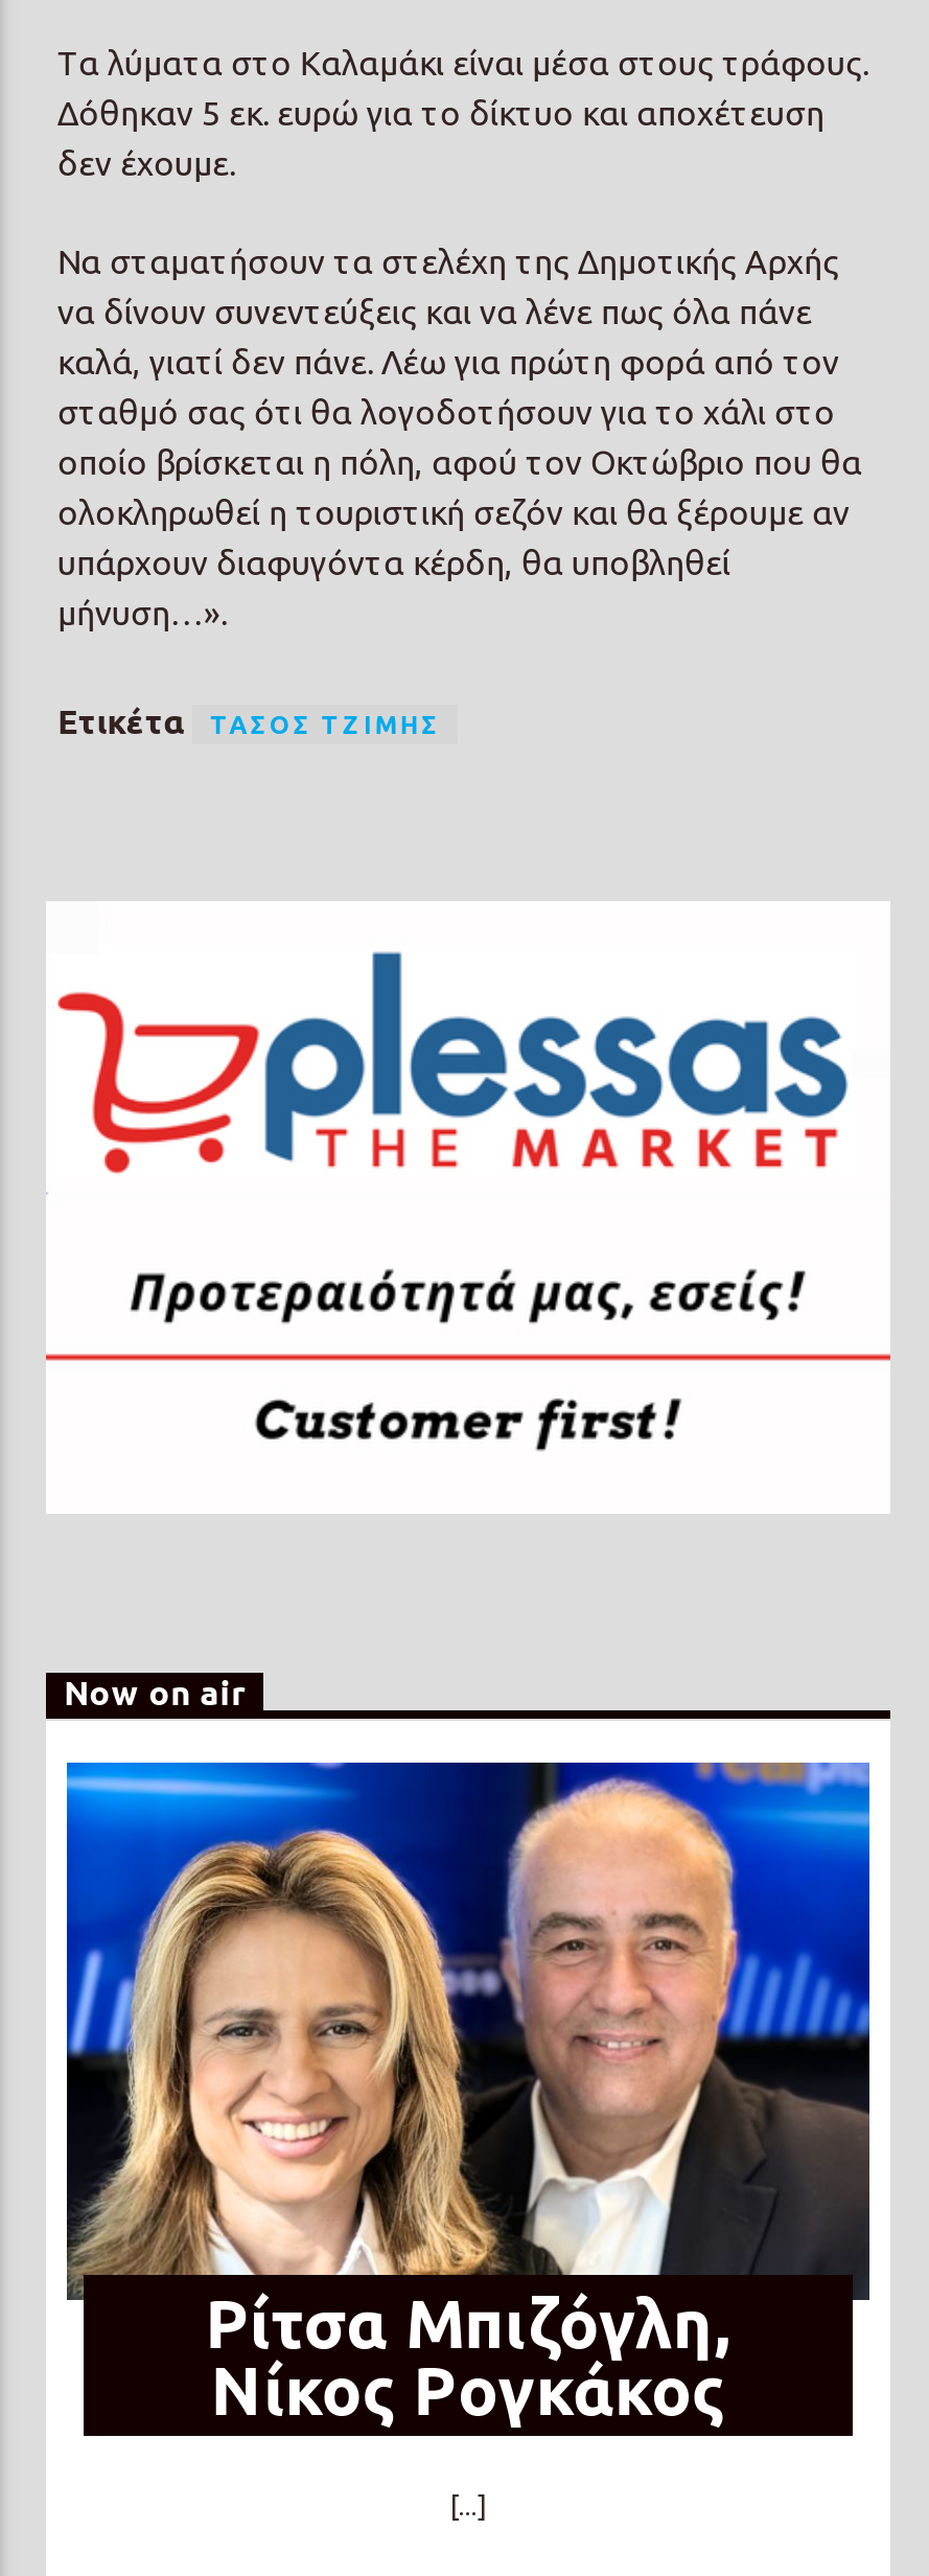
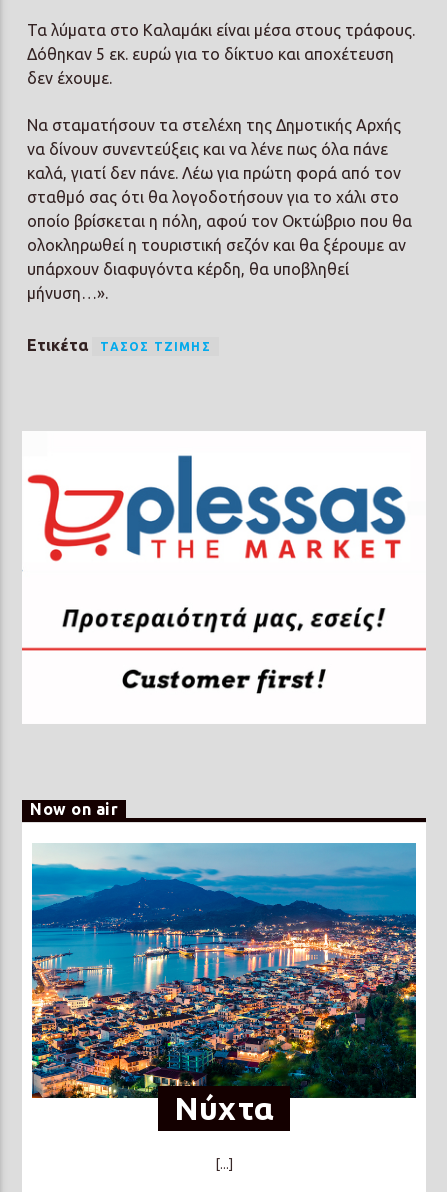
- [image]
- Ρίτσα Μπιζόγλη,
- Νίκος Ρογκάκος
+ [image]
+ Νύχτα
